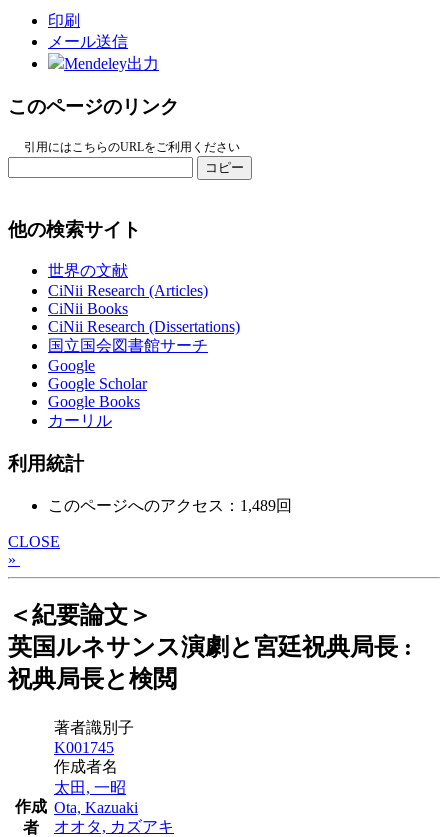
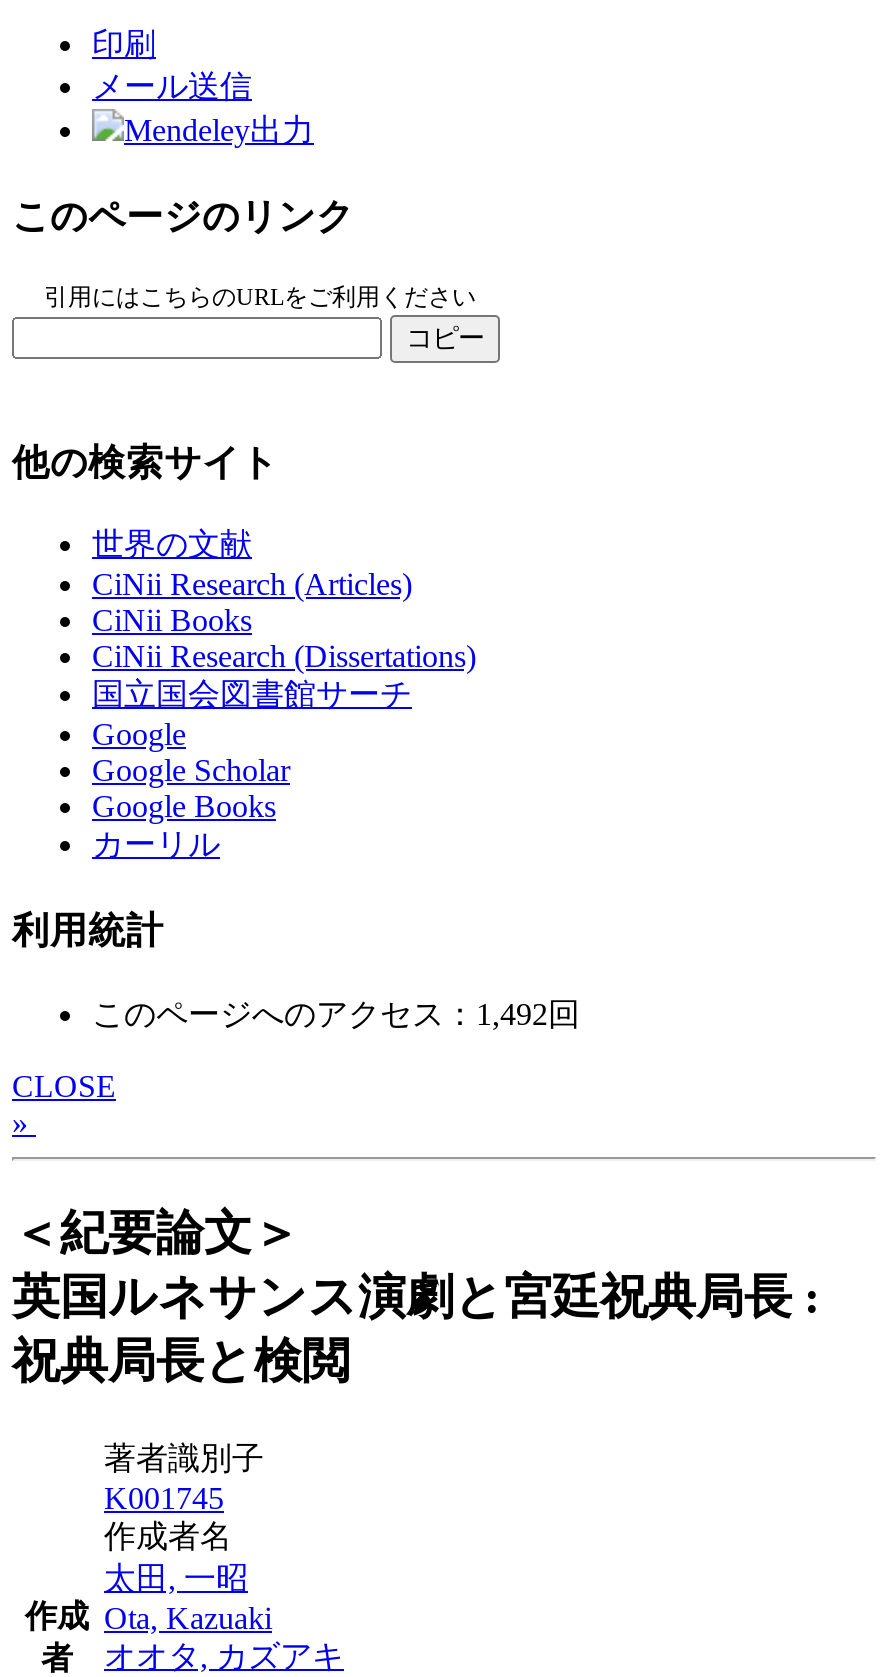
- このページへのアクセス：1,489回
+ このページへのアクセス：1,492回
